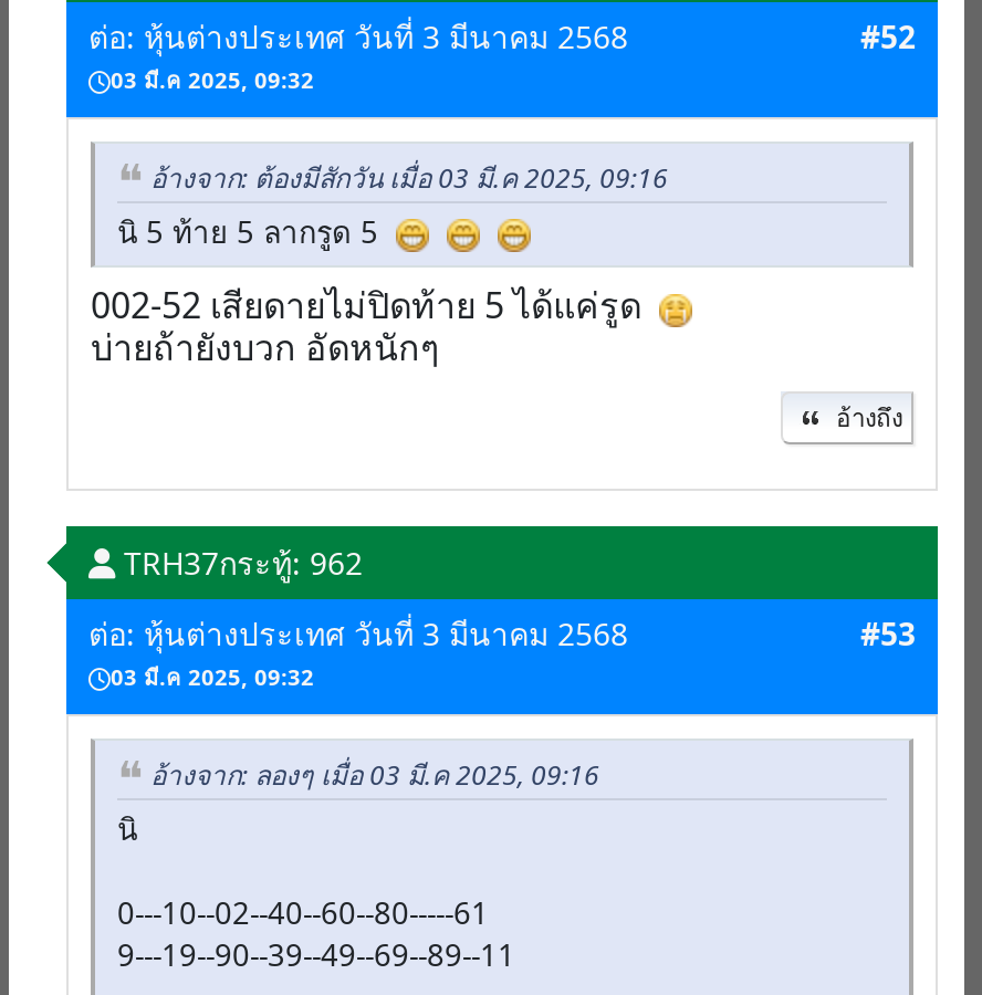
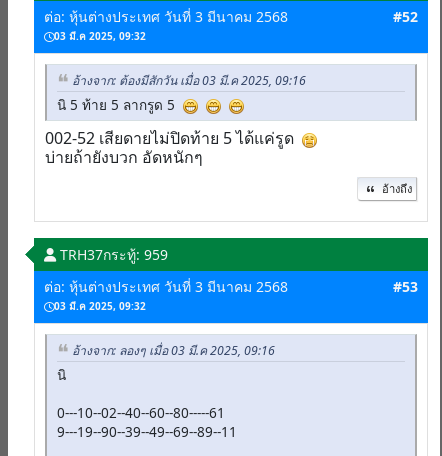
- TRH37กระทู้: 962
+ TRH37กระทู้: 959
